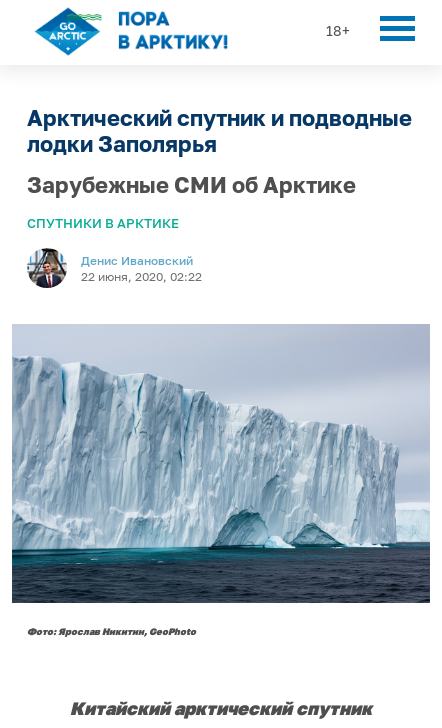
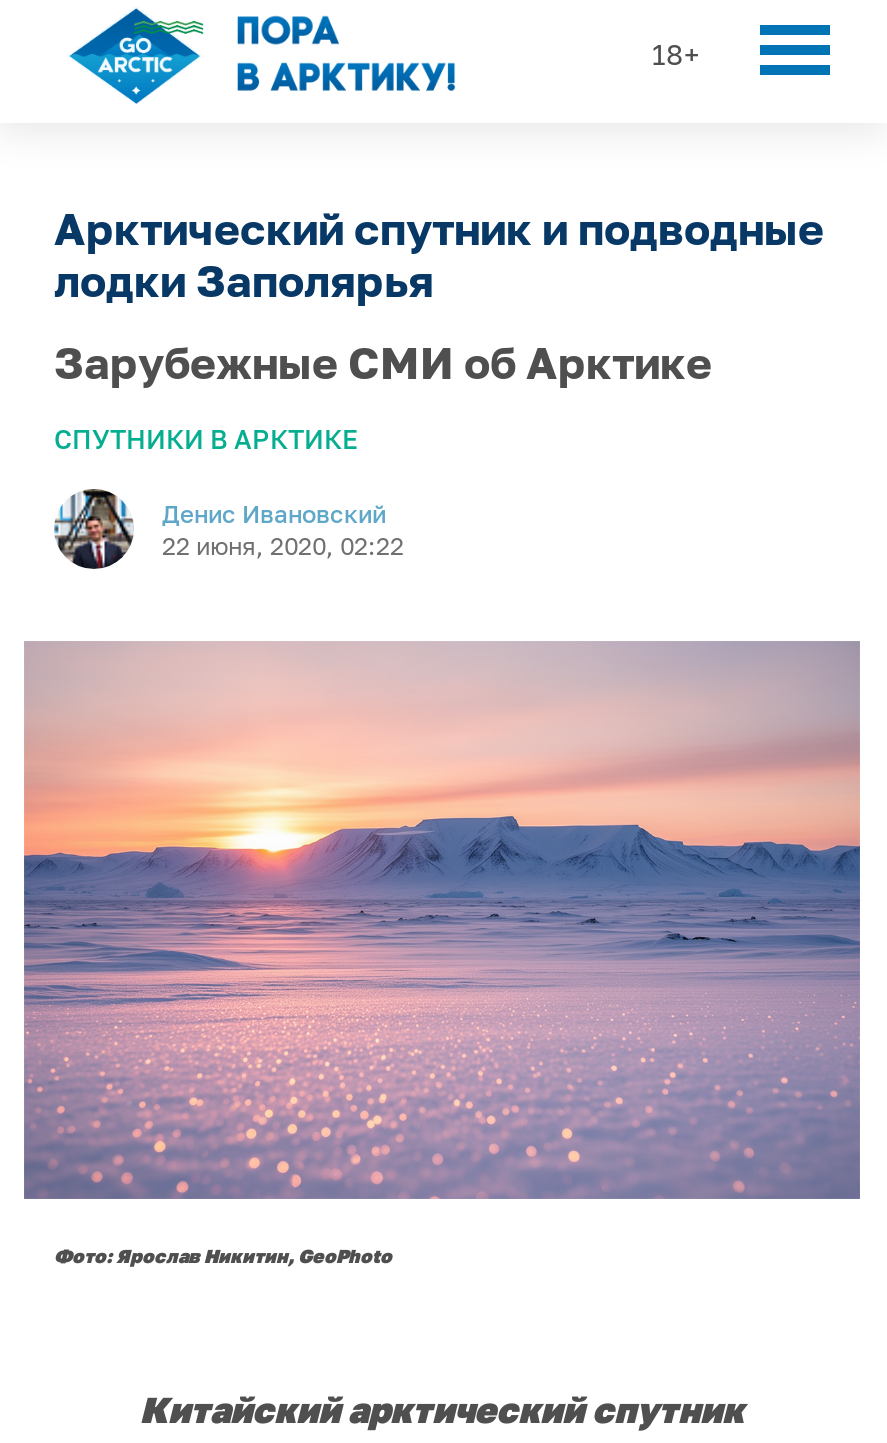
- [image]
+ [image]
